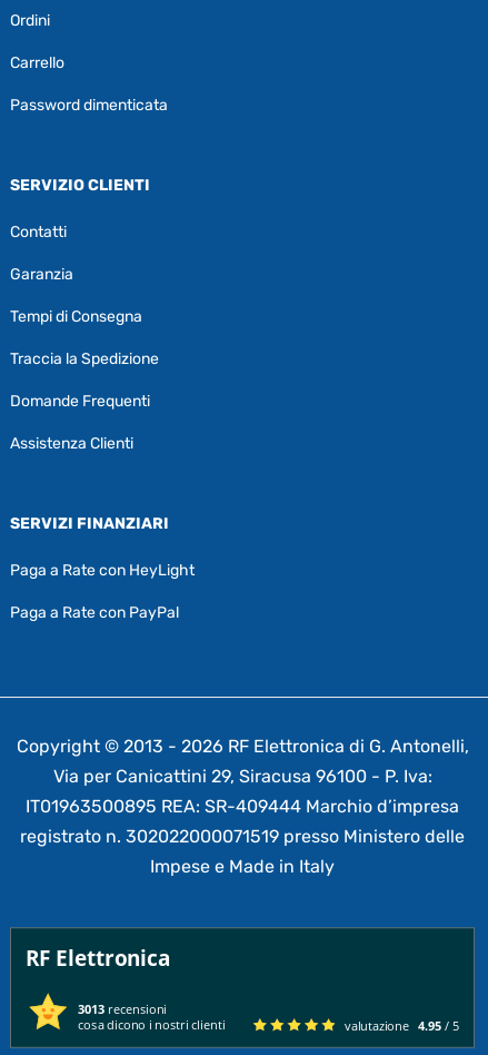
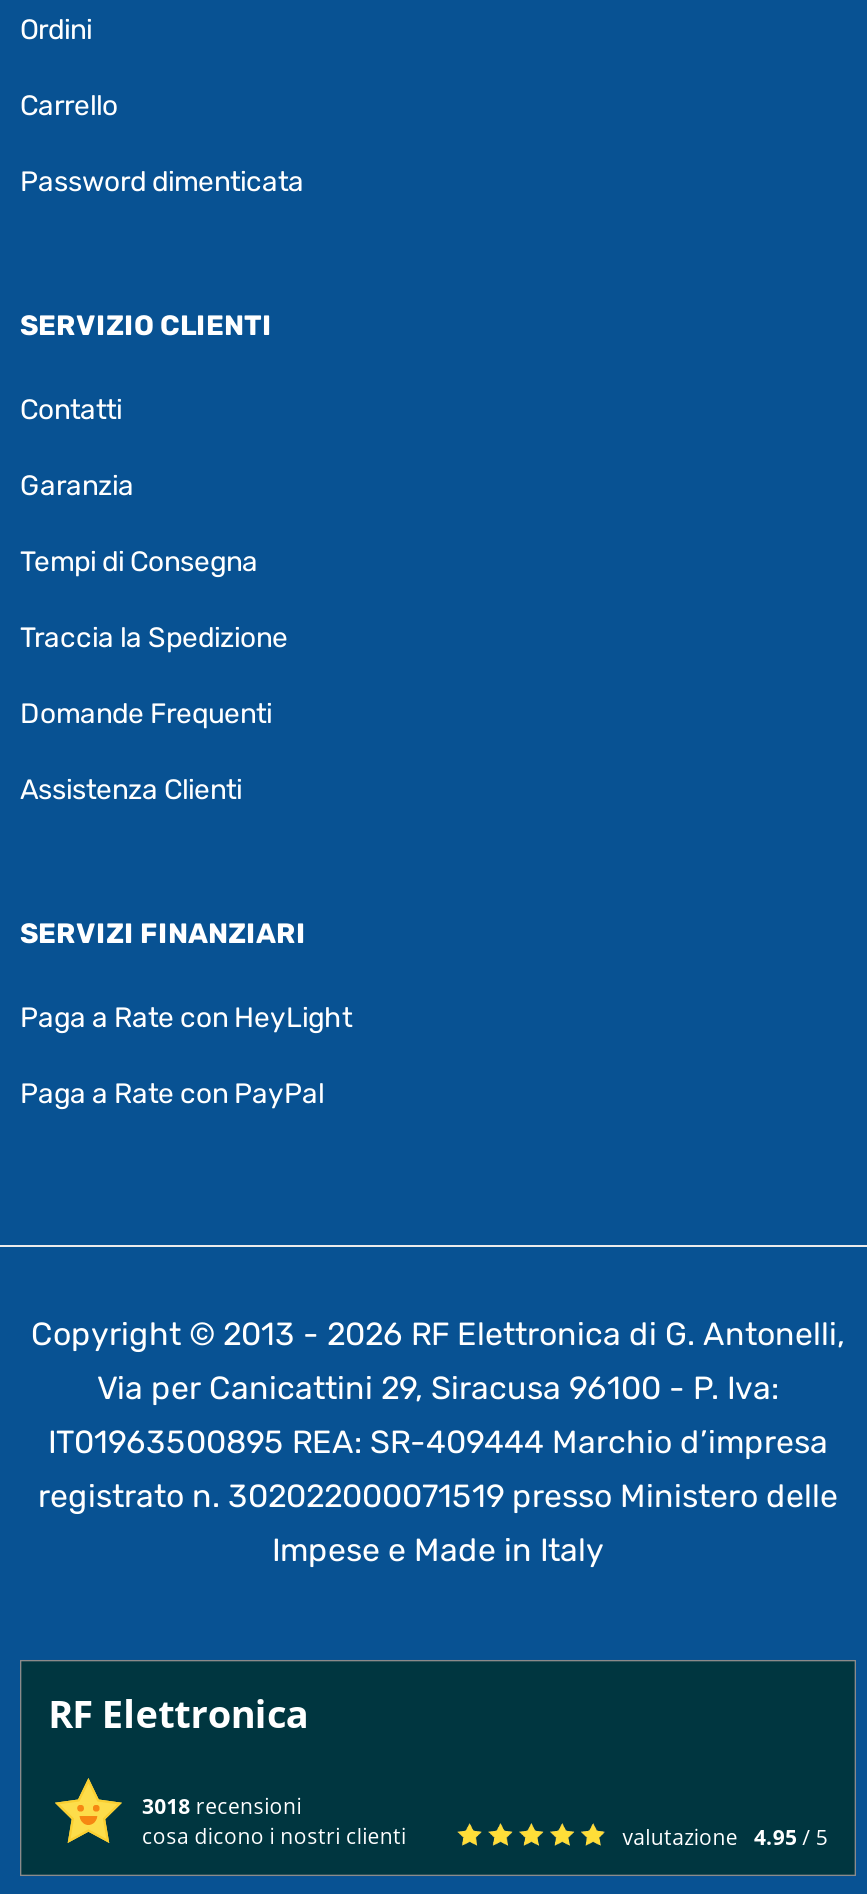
- 3013 recensioni
+ 3018 recensioni
